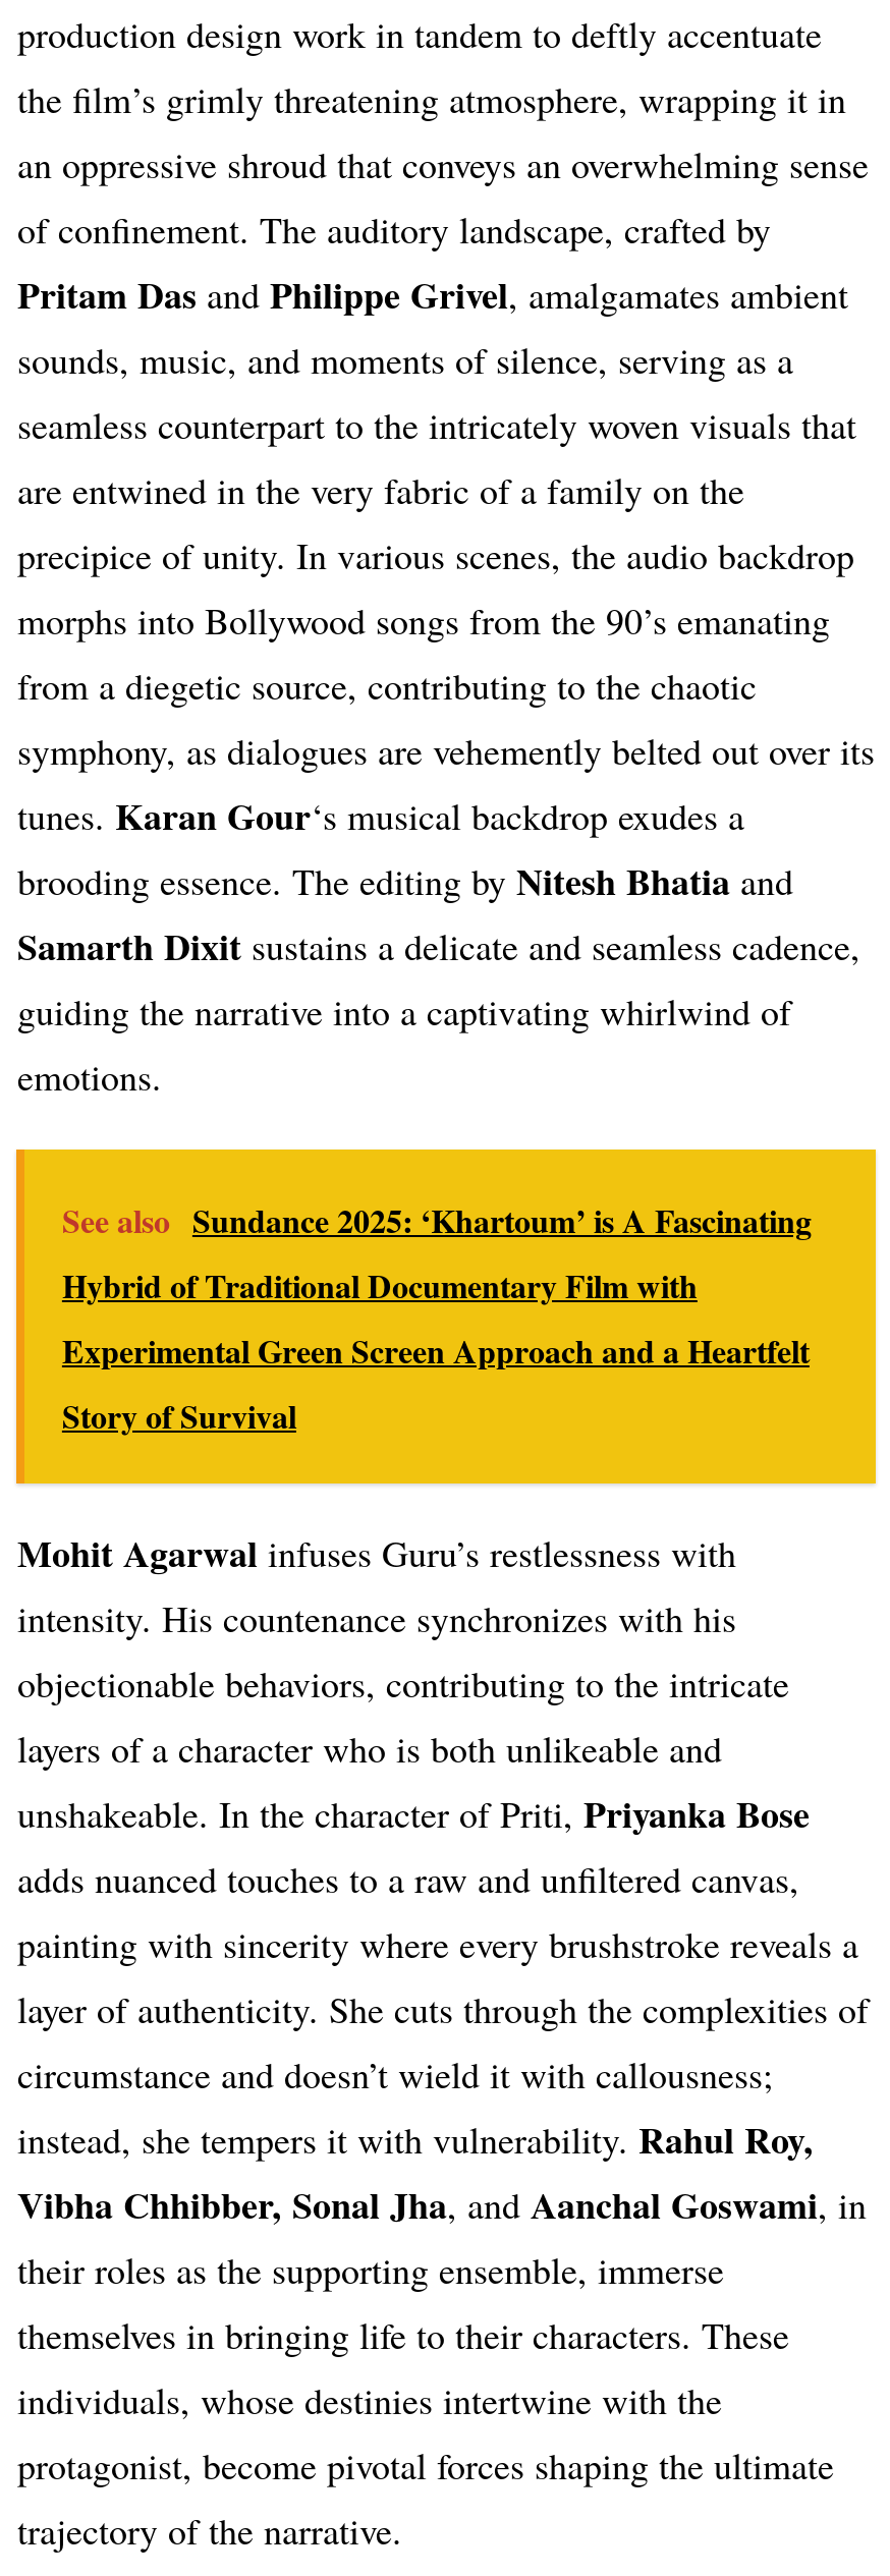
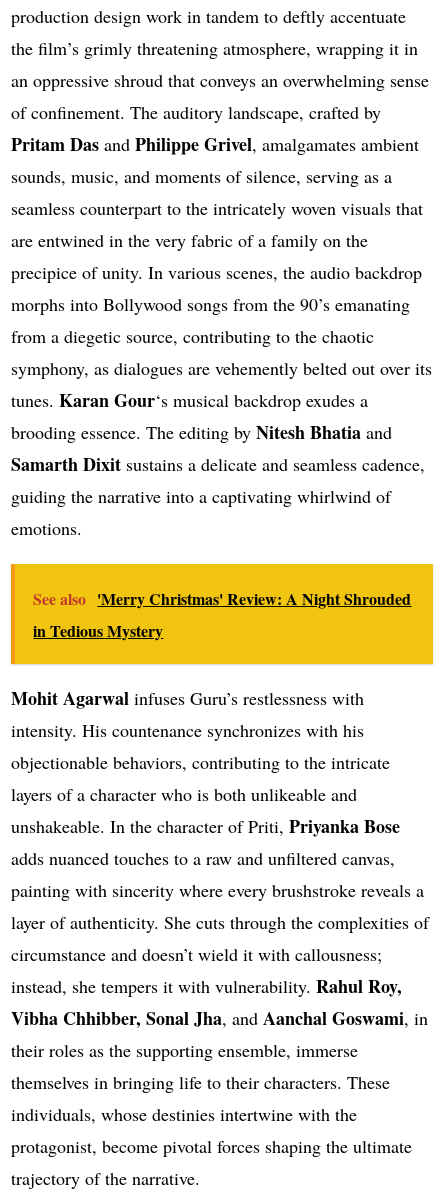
- See also Sundance 2025: ‘Khartoum’ is A Fascinating
- Hybrid of Traditional Documentary Film with
- Experimental Green Screen Approach and a Heartfelt
- Story of Survival
+ See also 'Merry Christmas' Review: A Night Shrouded
+ in Tedious Mystery
